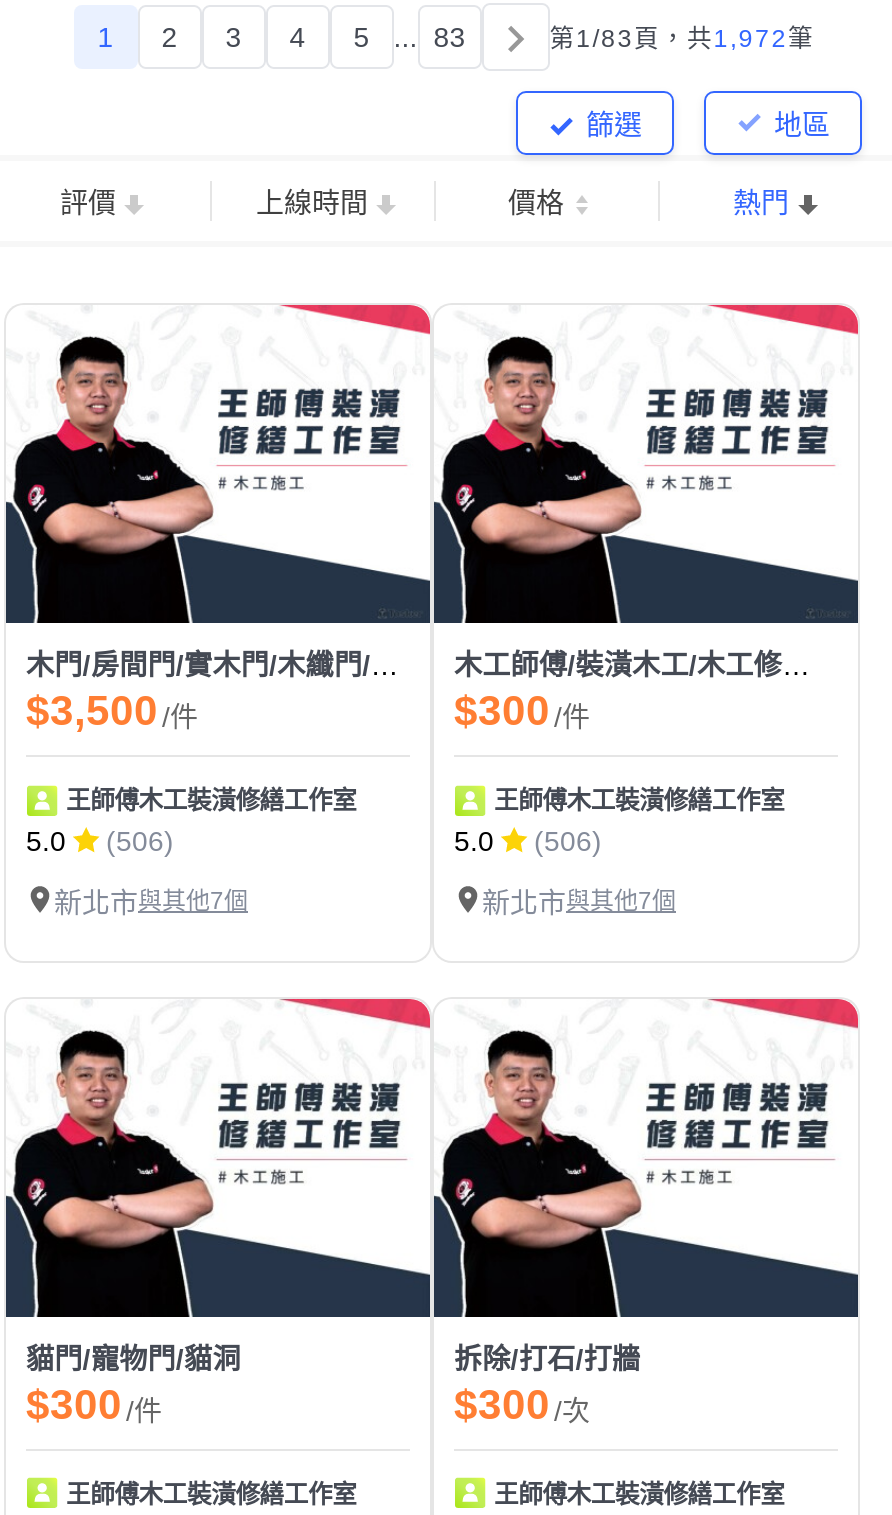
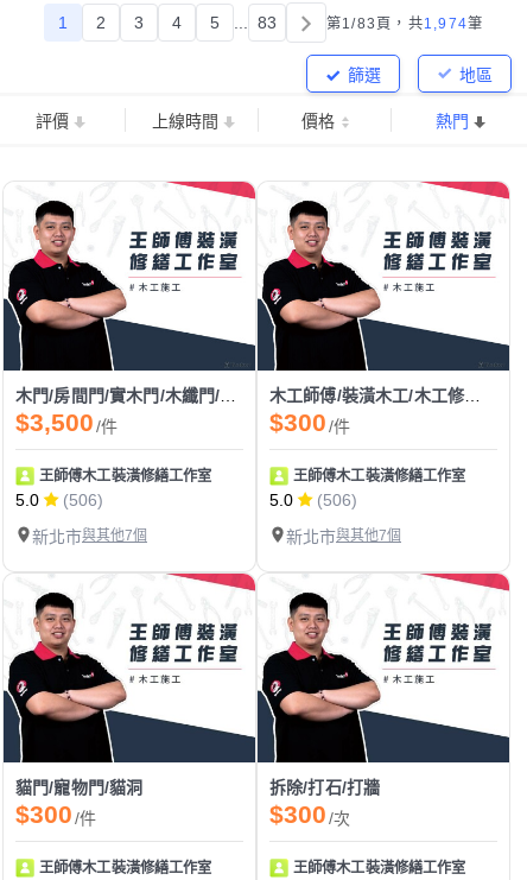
- 第1/83頁，共1,972筆
+ 第1/83頁，共1,974筆
